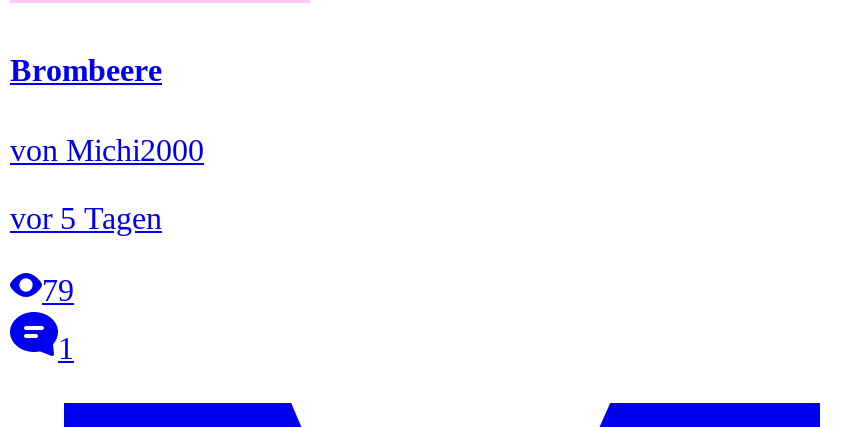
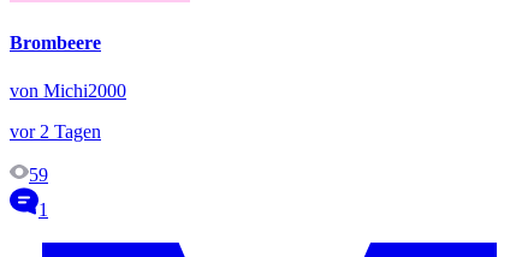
- vor 5 Tagen
+ vor 2 Tagen

- 79
+ 59
